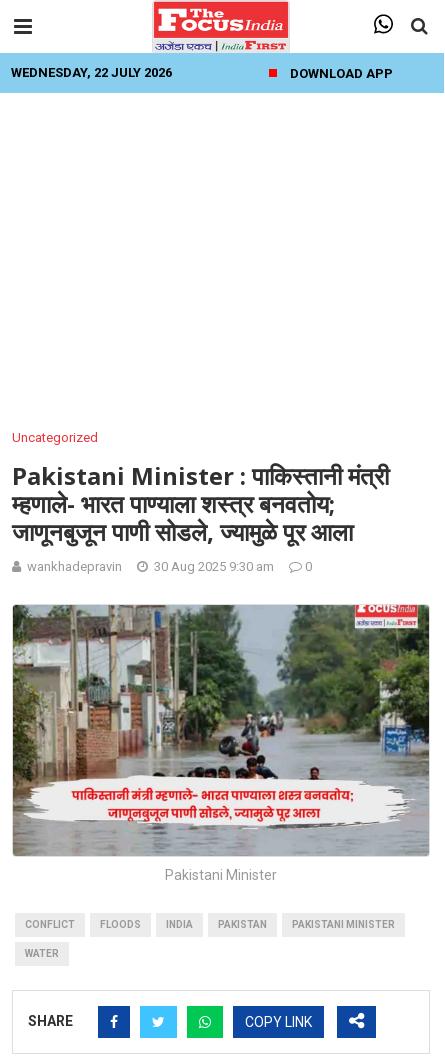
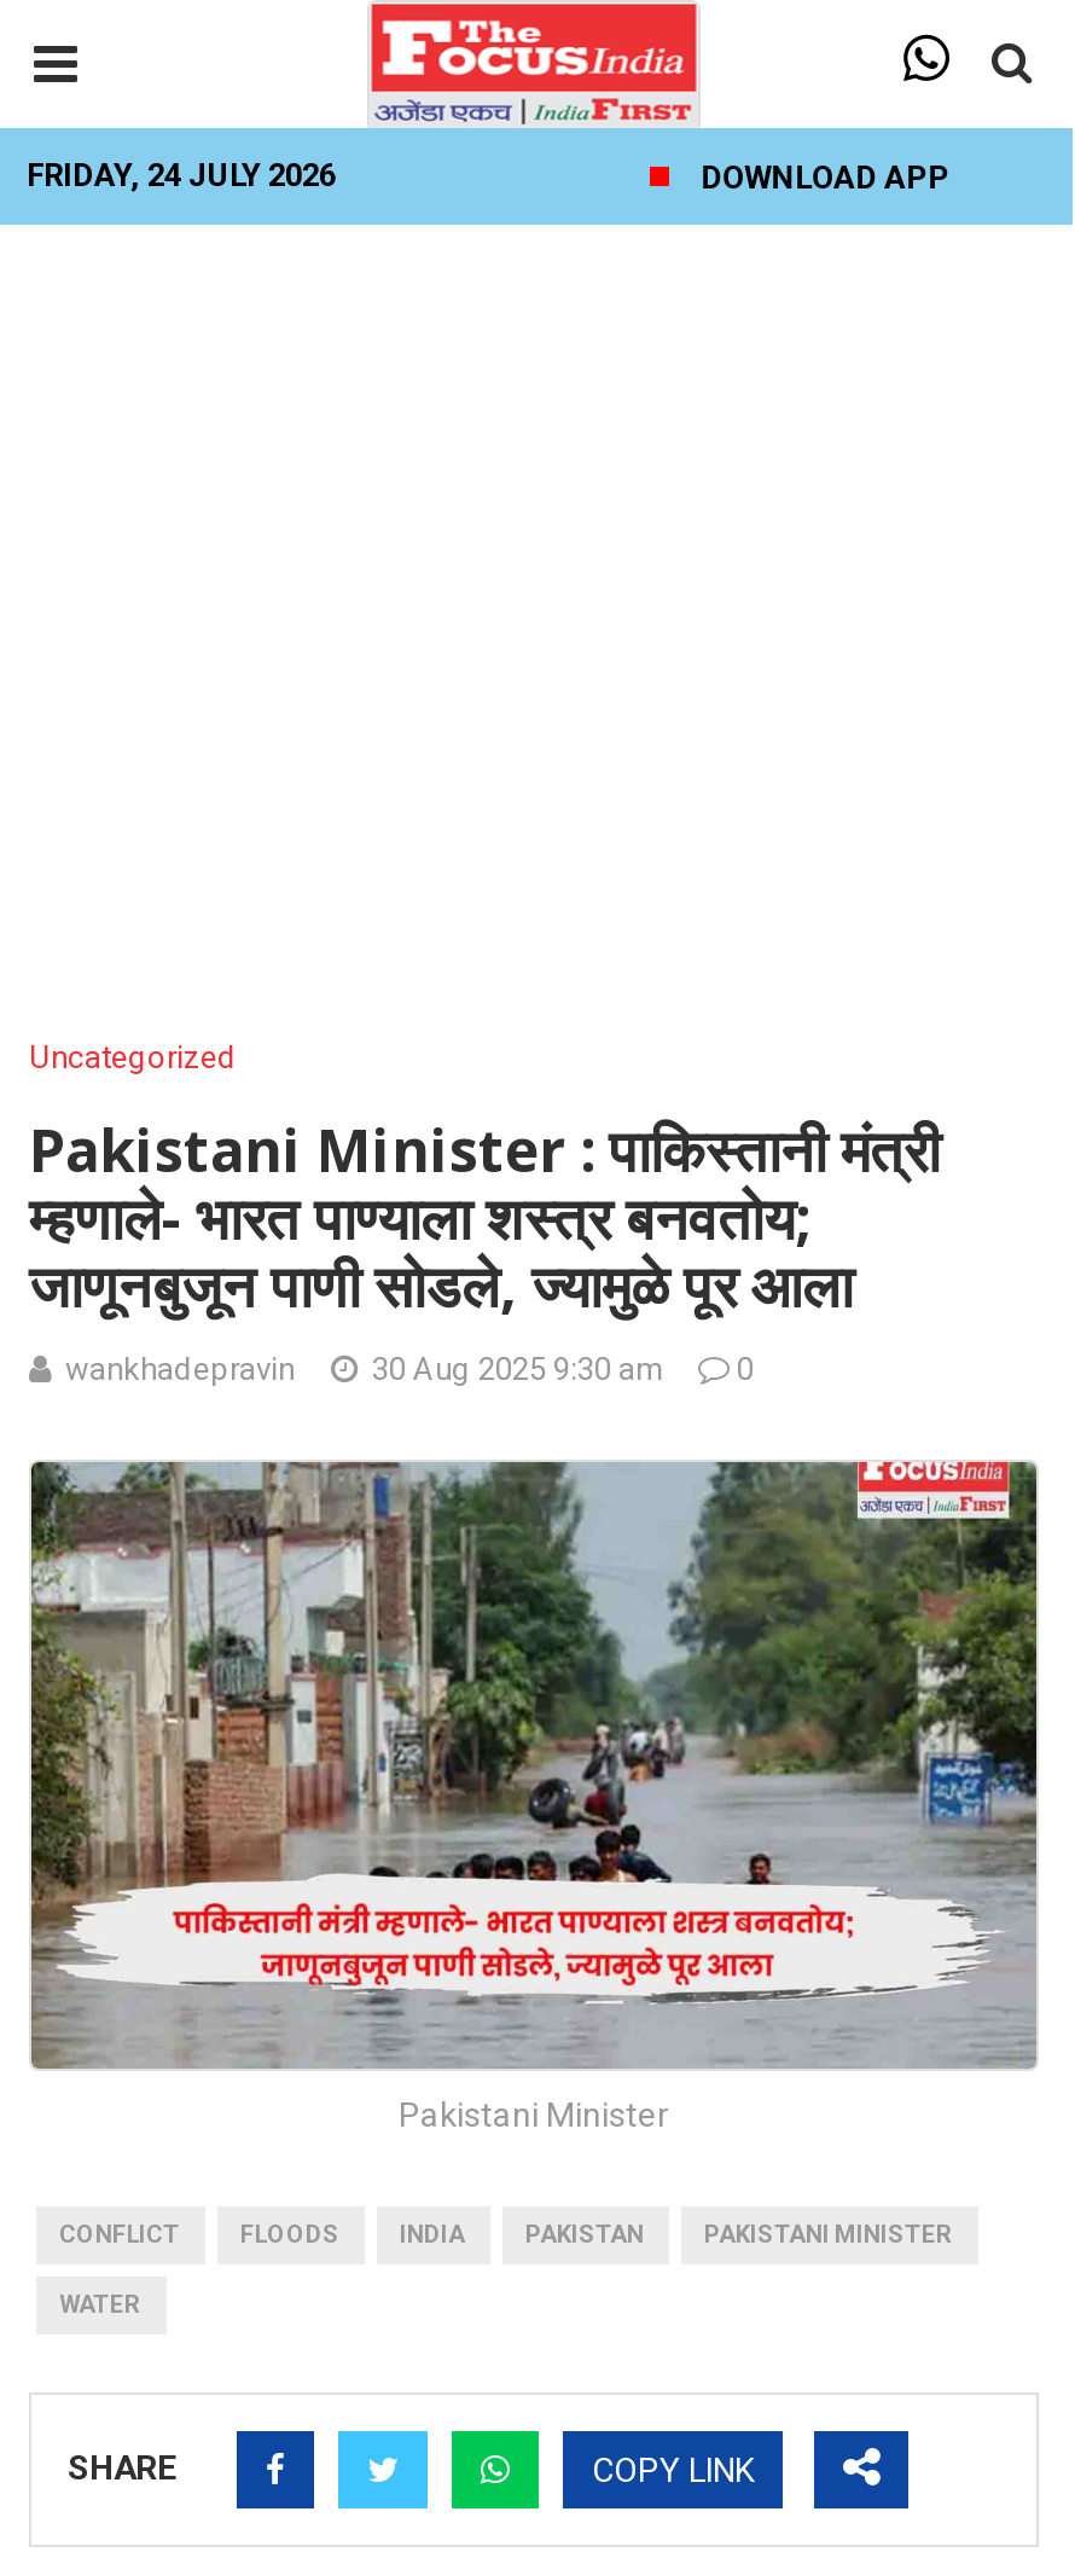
- WEDNESDAY, 22 JULY 2026
+ FRIDAY, 24 JULY 2026
